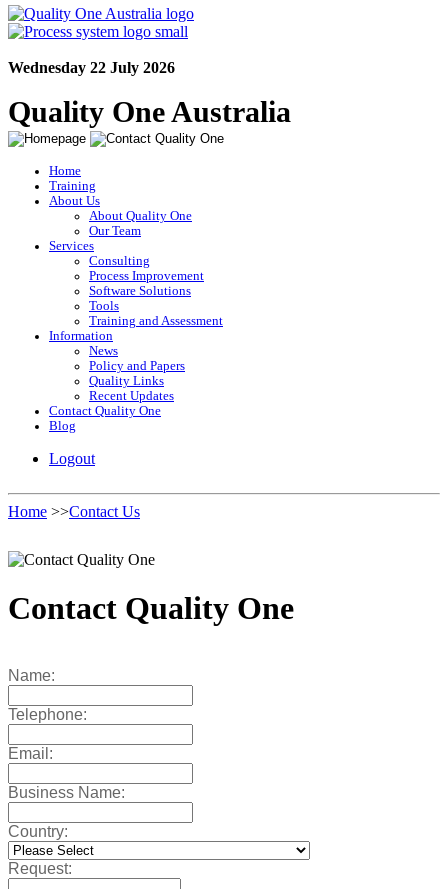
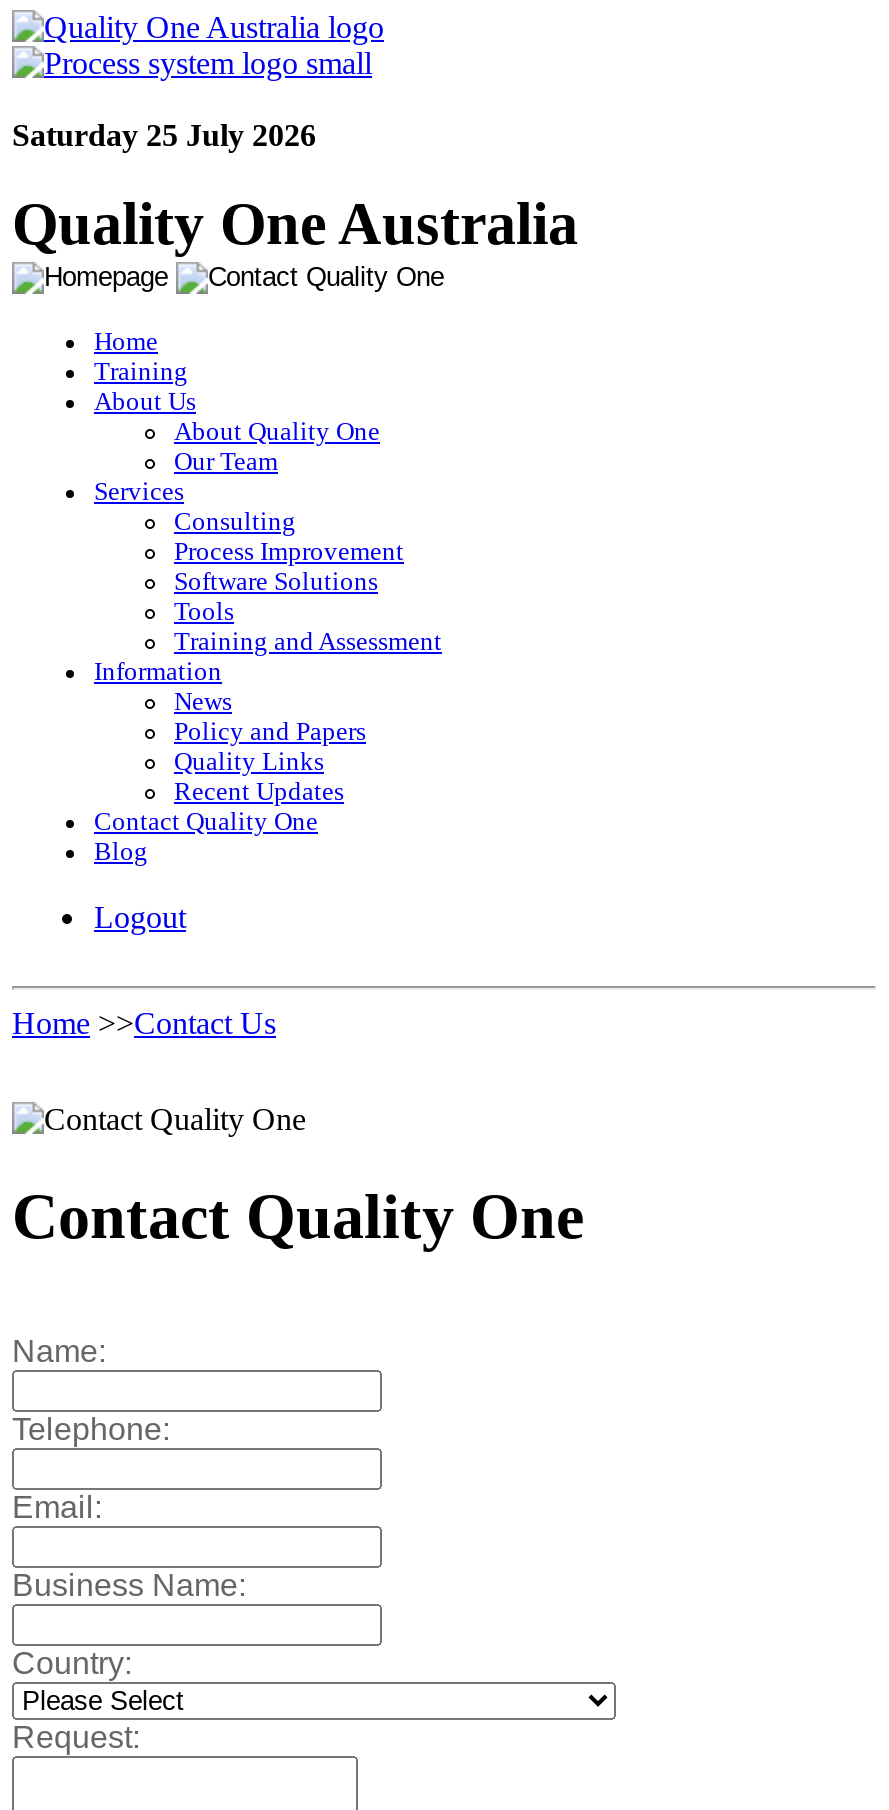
- Wednesday 22 July 2026
+ Saturday 25 July 2026
